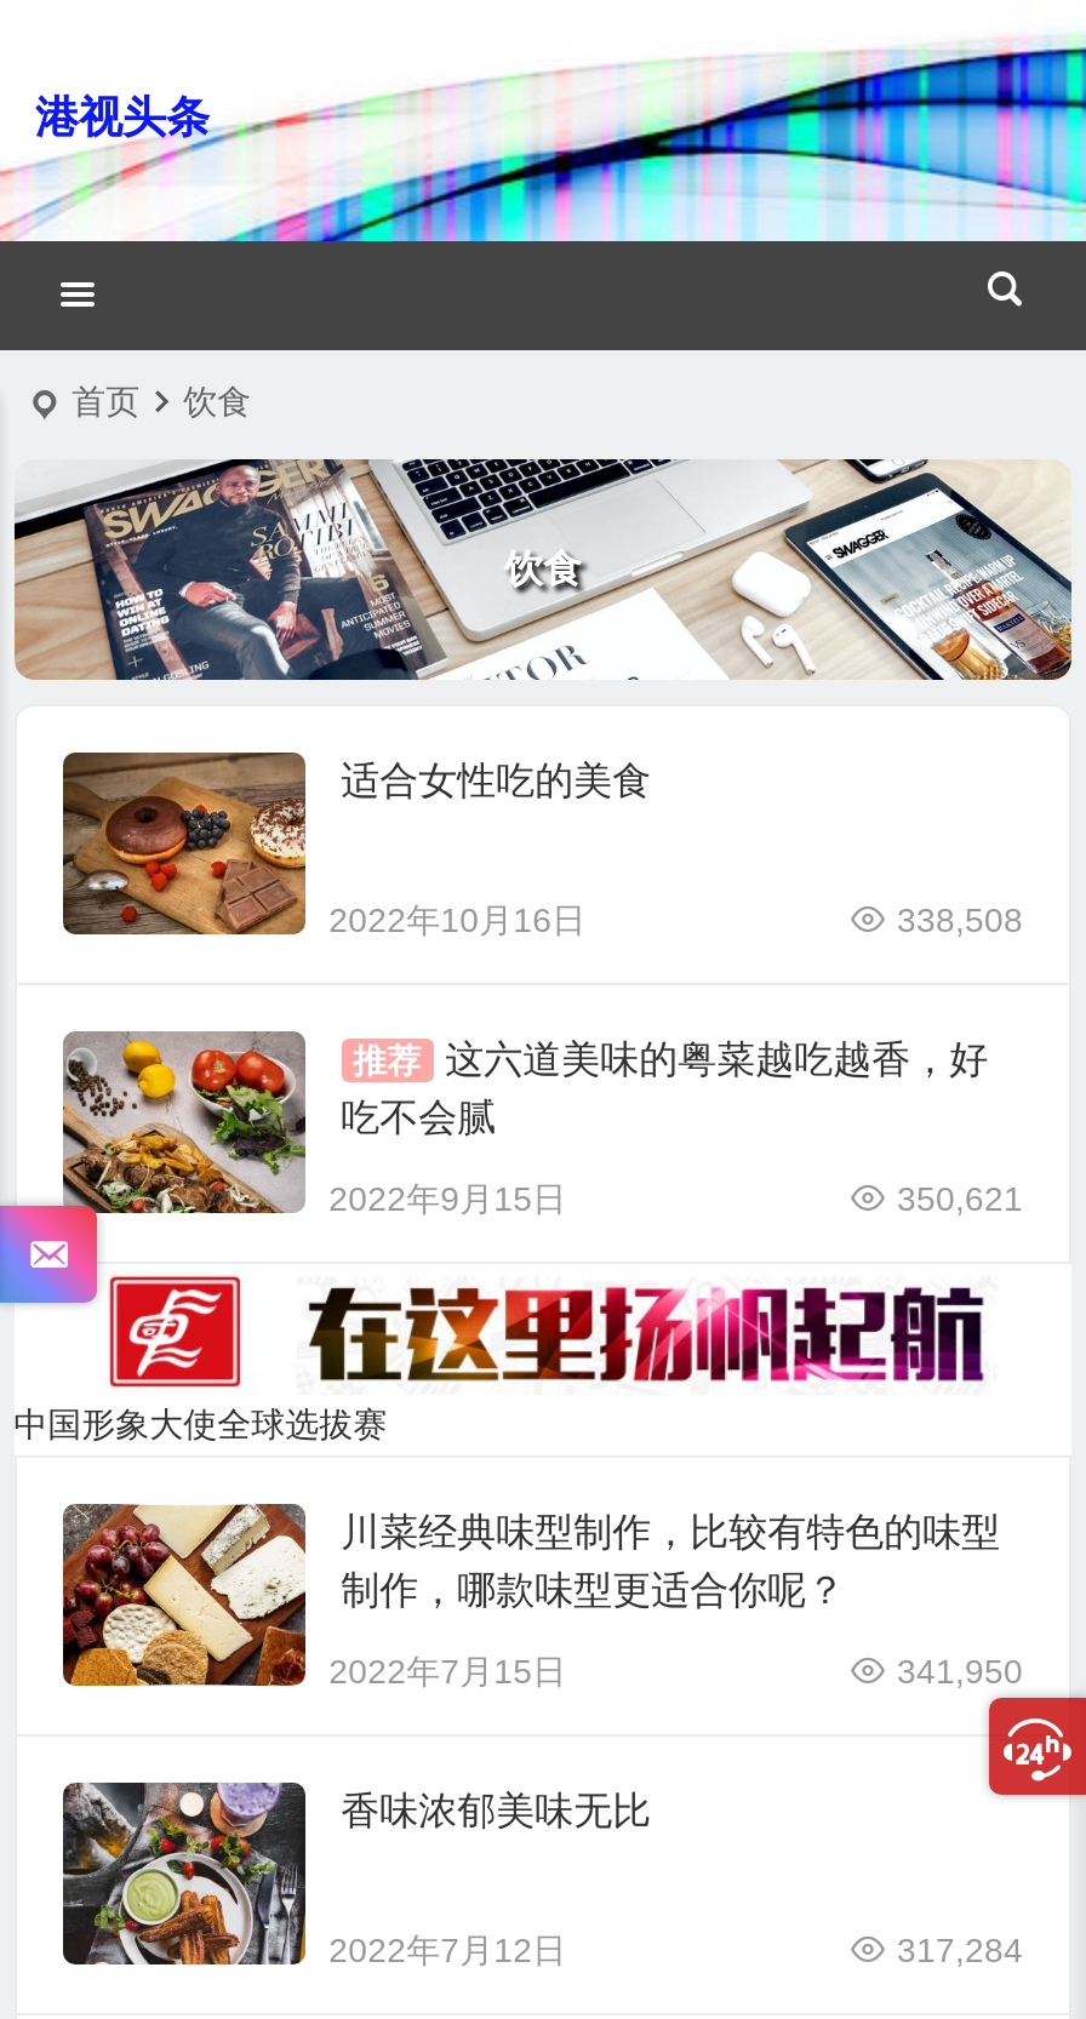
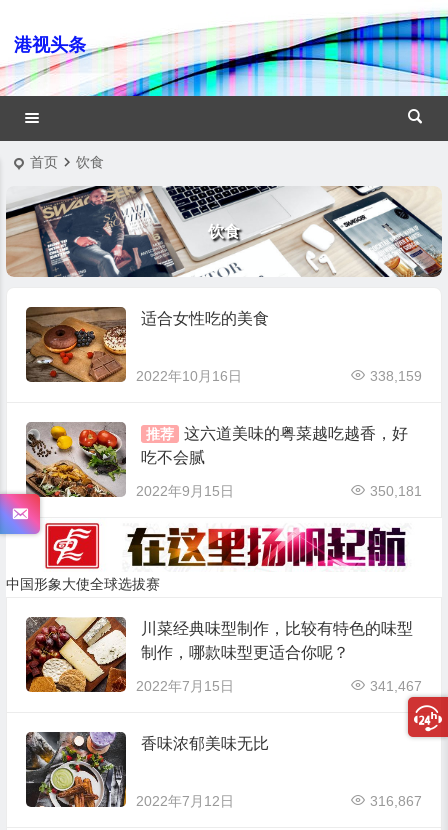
- 338,508
+ 338,159

- 350,621
+ 350,181

- 341,950
+ 341,467

- 317,284
+ 316,867
